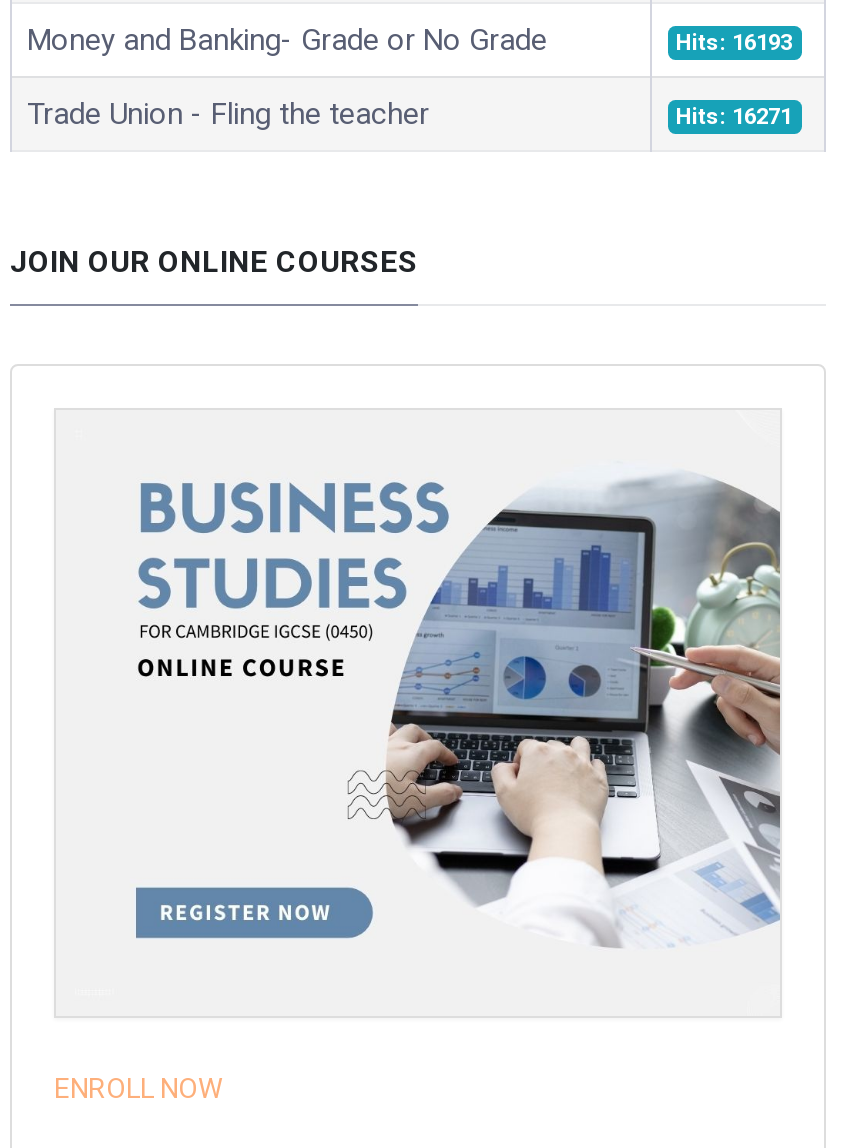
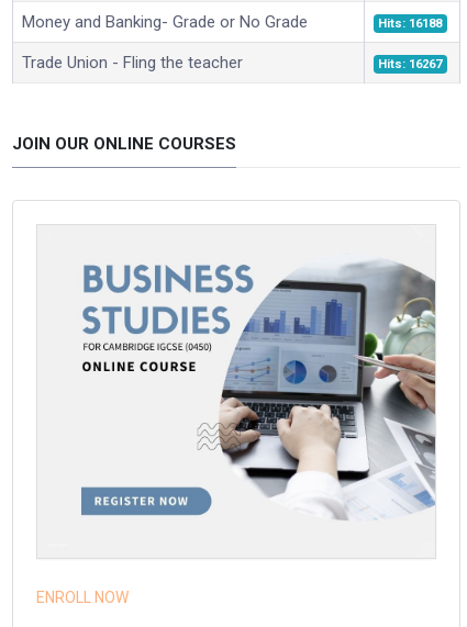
- Hits: 16193
+ Hits: 16188

- Hits: 16271
+ Hits: 16267
